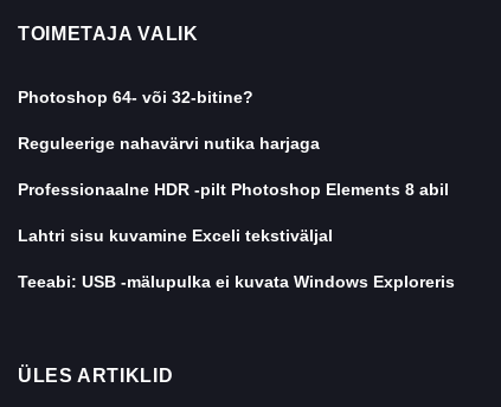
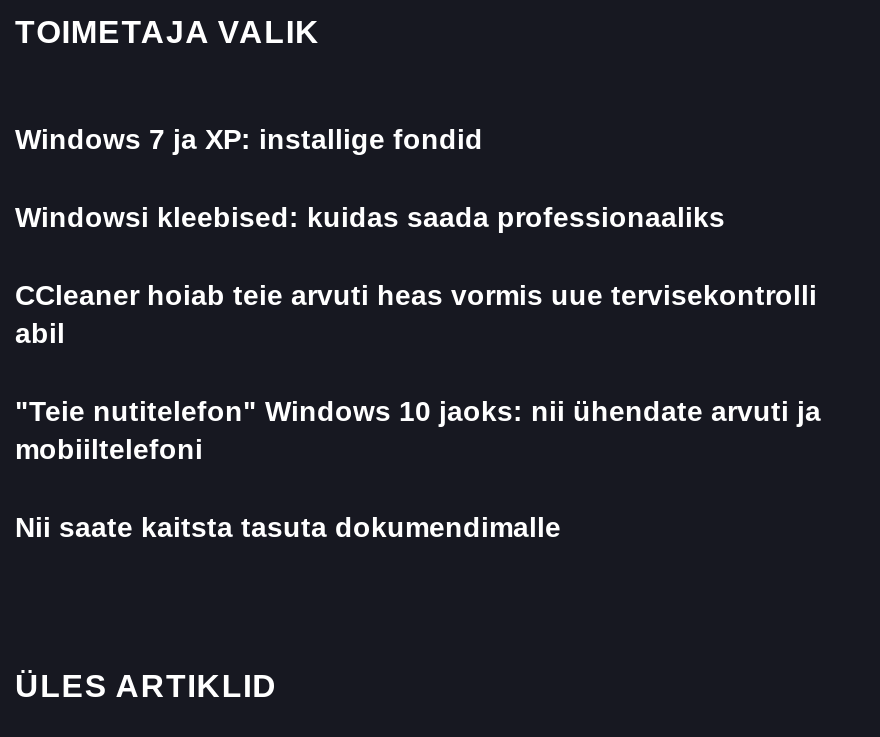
- Photoshop 64- või 32-bitine?
+ Windows 7 ja XP: installige fondid

- Reguleerige nahavärvi nutika harjaga
+ Windowsi kleebised: kuidas saada professionaaliks

- Professionaalne HDR -pilt Photoshop Elements 8 abil
+ CCleaner hoiab teie arvuti heas vormis uue tervisekontrolli
+ abil

- Lahtri sisu kuvamine Exceli tekstiväljal
+ "Teie nutitelefon" Windows 10 jaoks: nii ühendate arvuti ja
+ mobiiltelefoni

- Teeabi: USB -mälupulka ei kuvata Windows Exploreris
+ Nii saate kaitsta tasuta dokumendimalle
